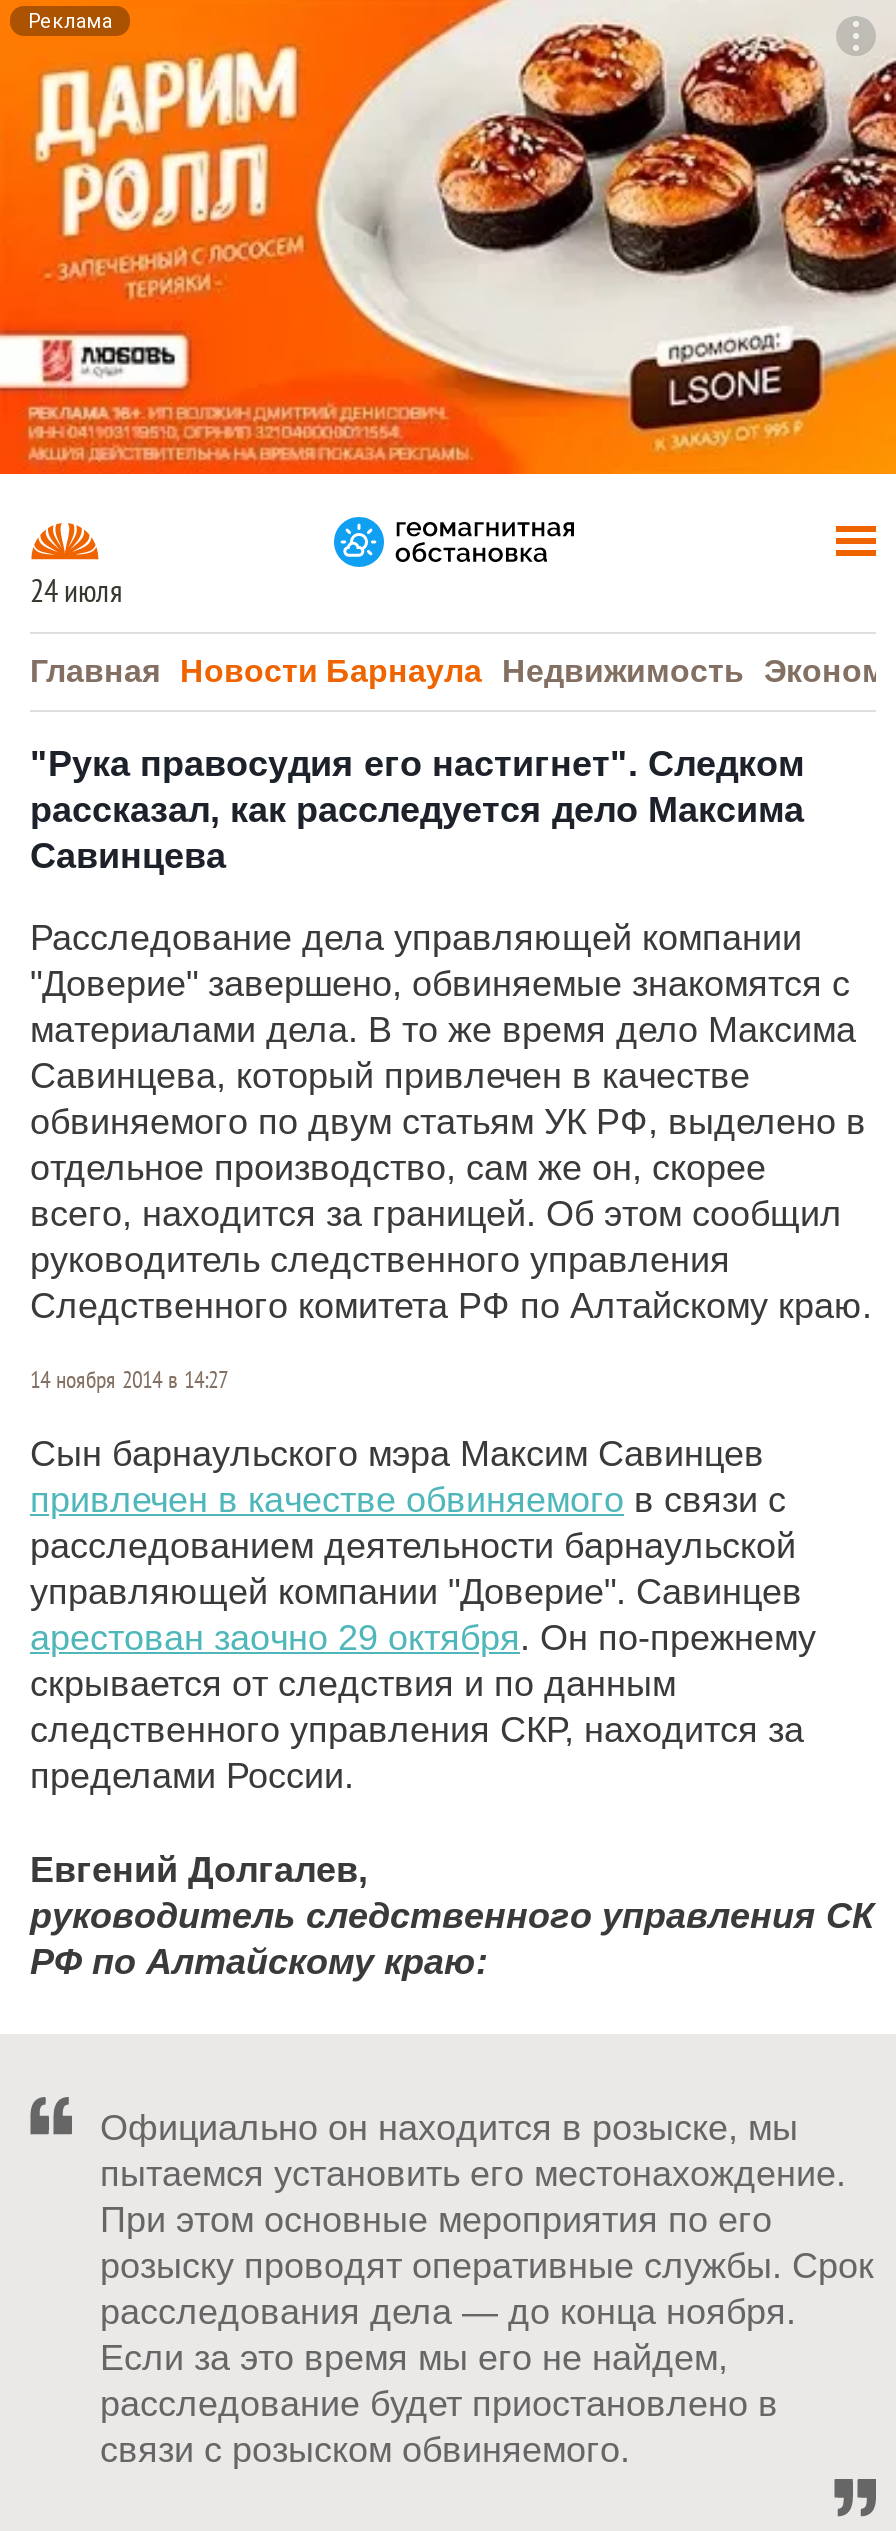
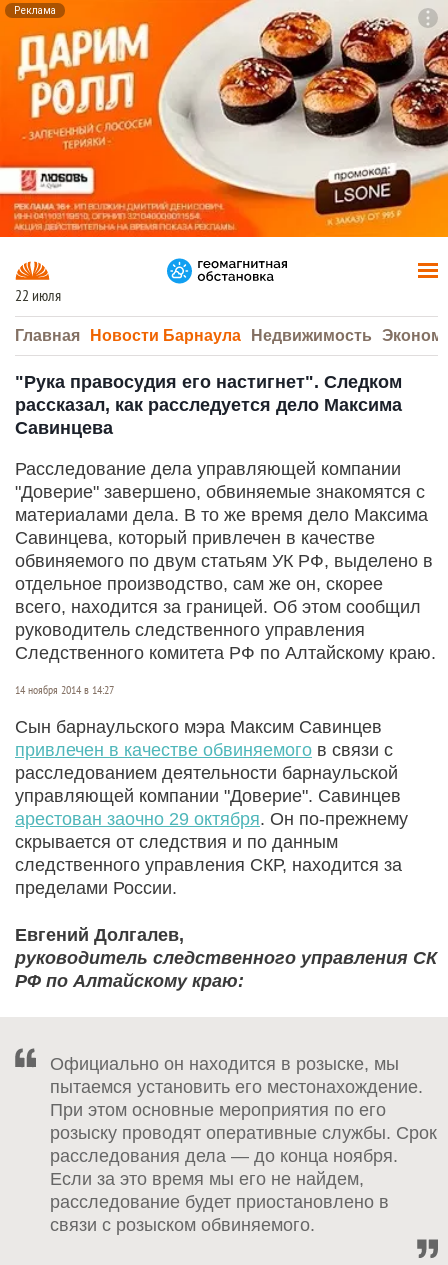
- 24 июля
+ 22 июля
